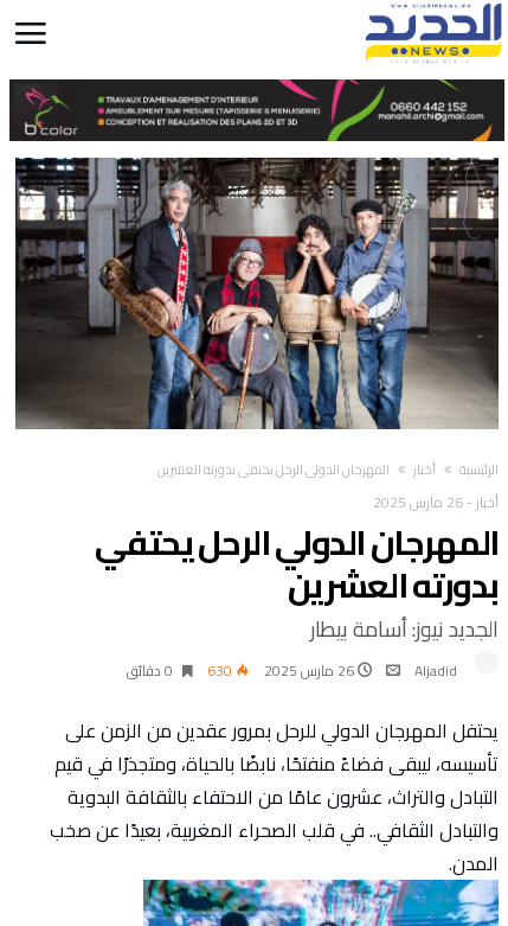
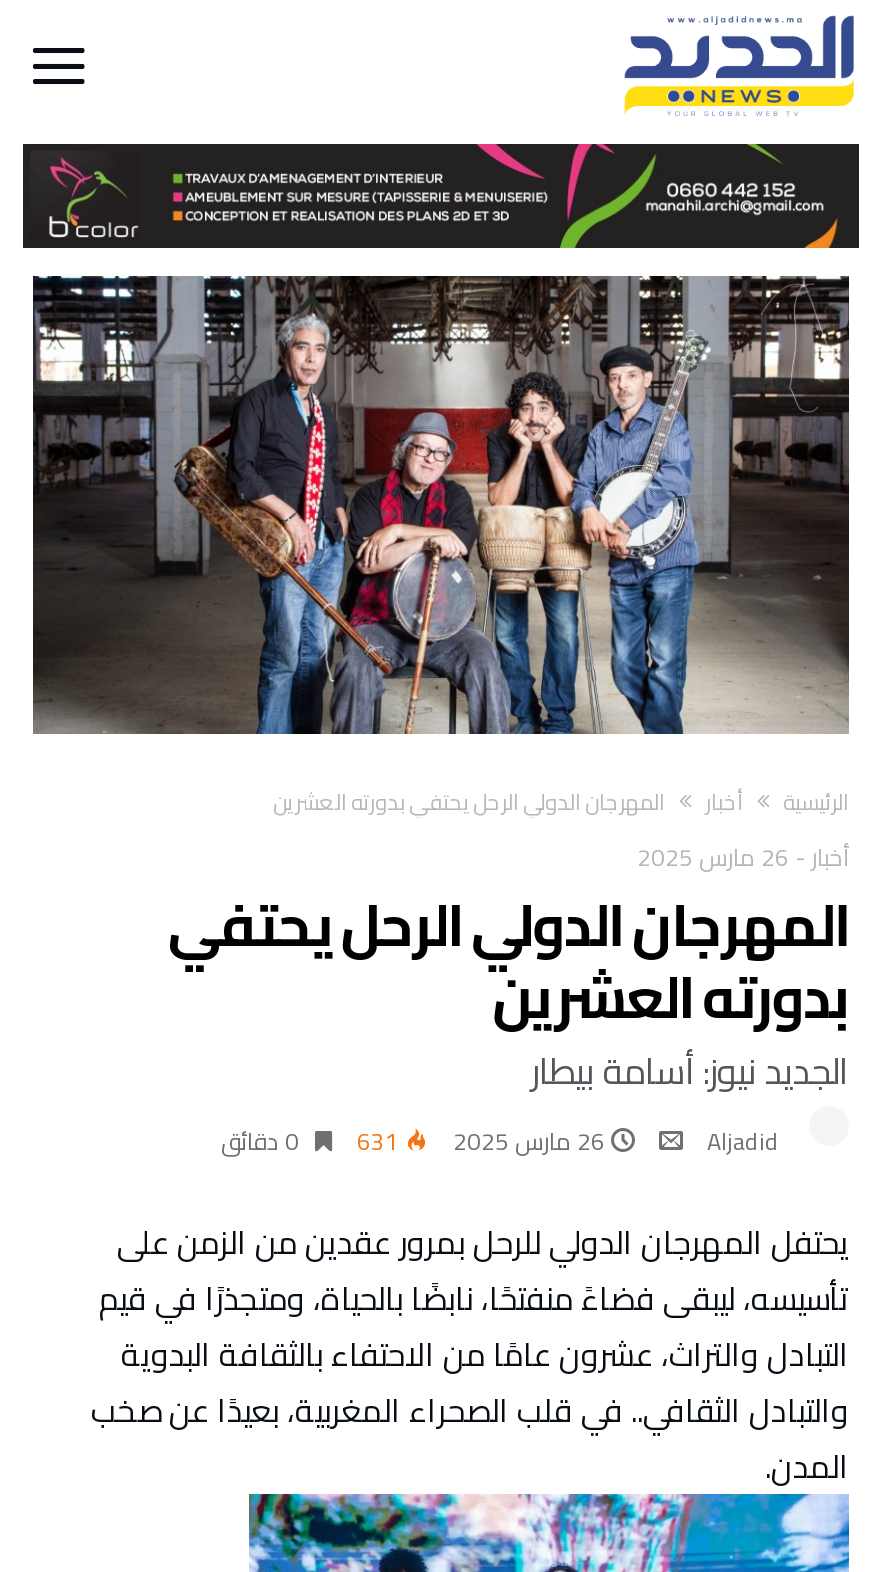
- 630
+ 631
